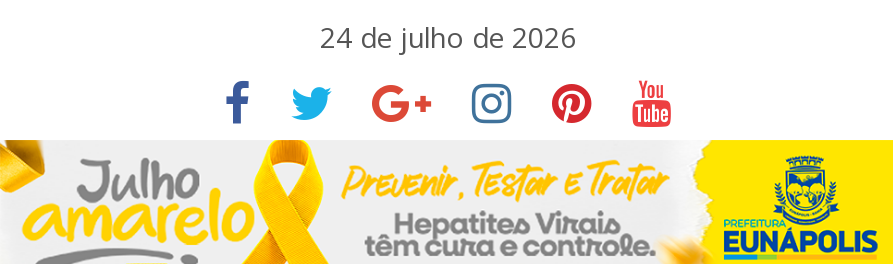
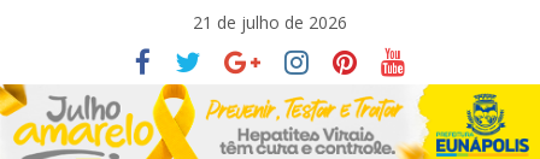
- 24 de julho de 2026
+ 21 de julho de 2026
